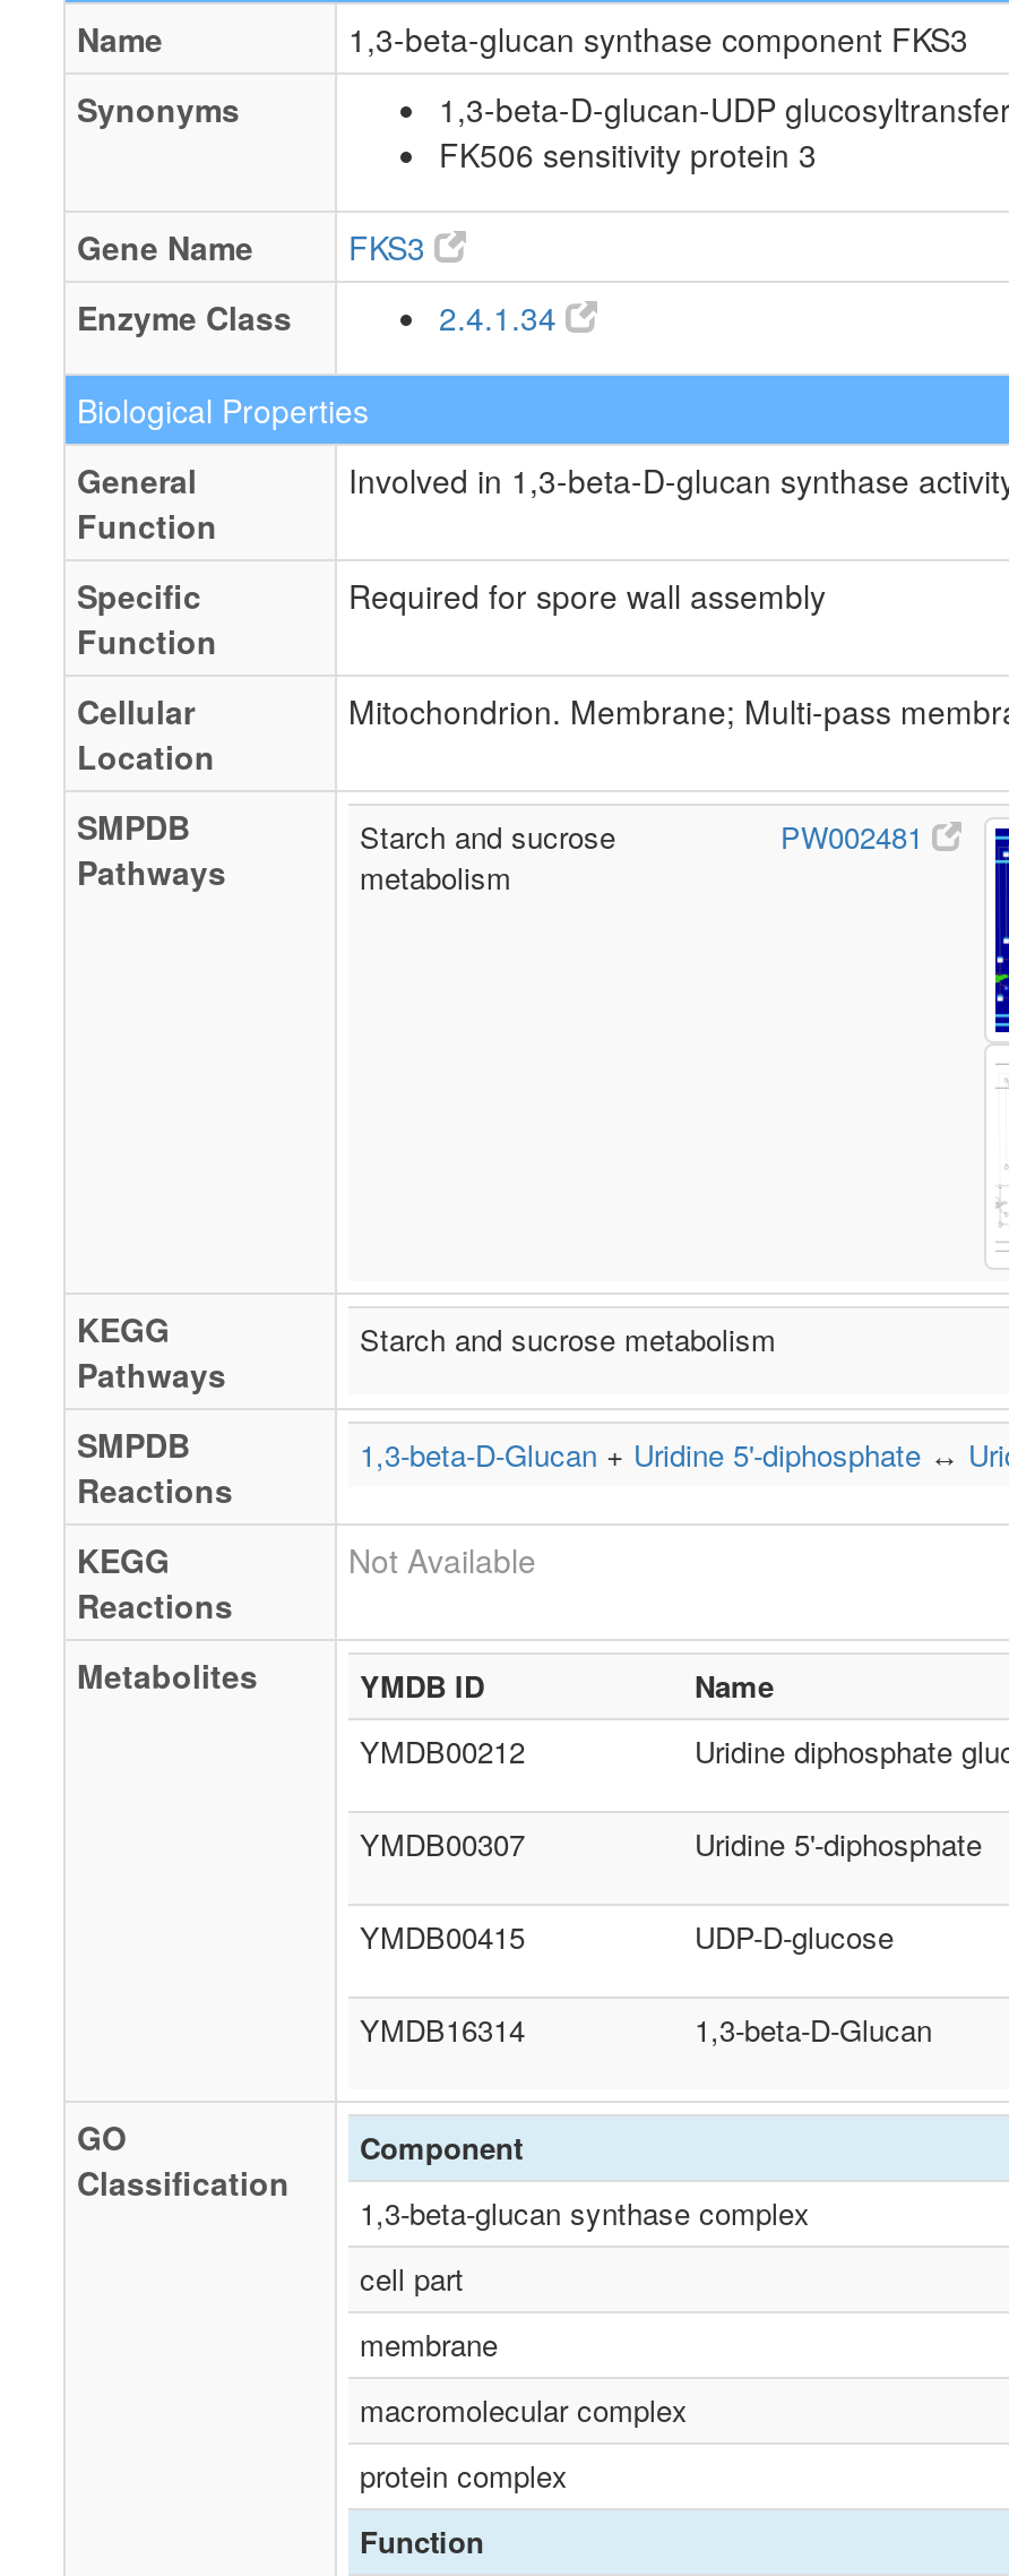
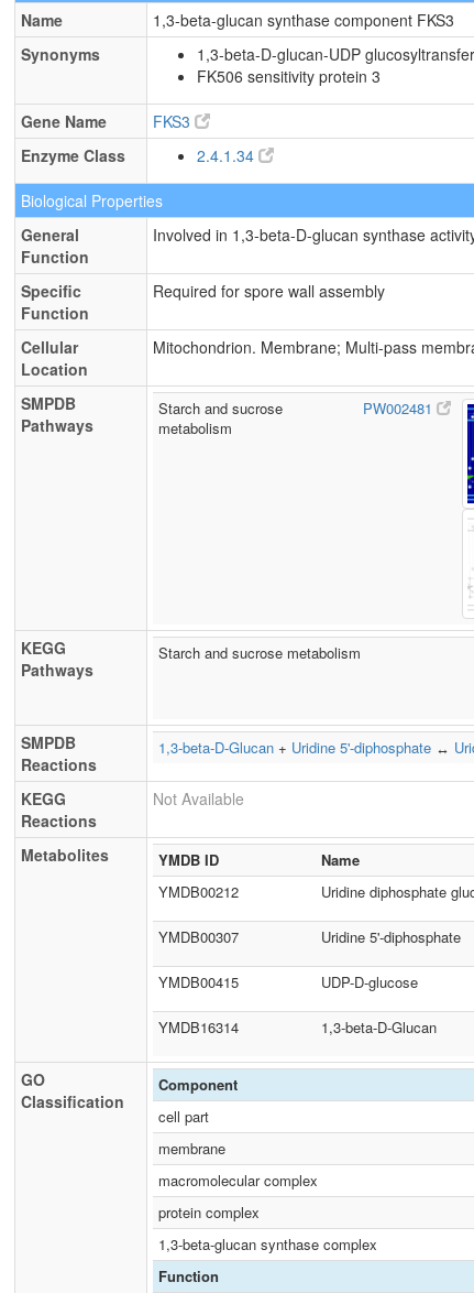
moved down: 1,3-beta-glucan synthase complex
